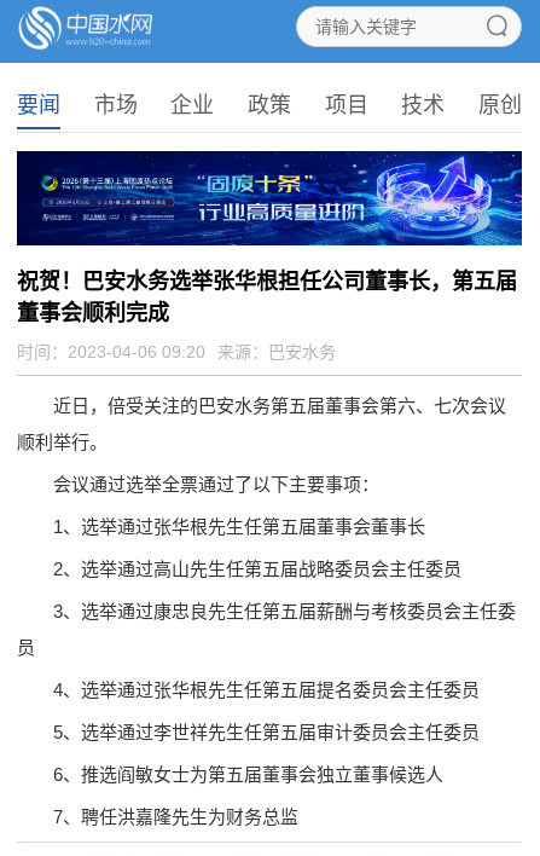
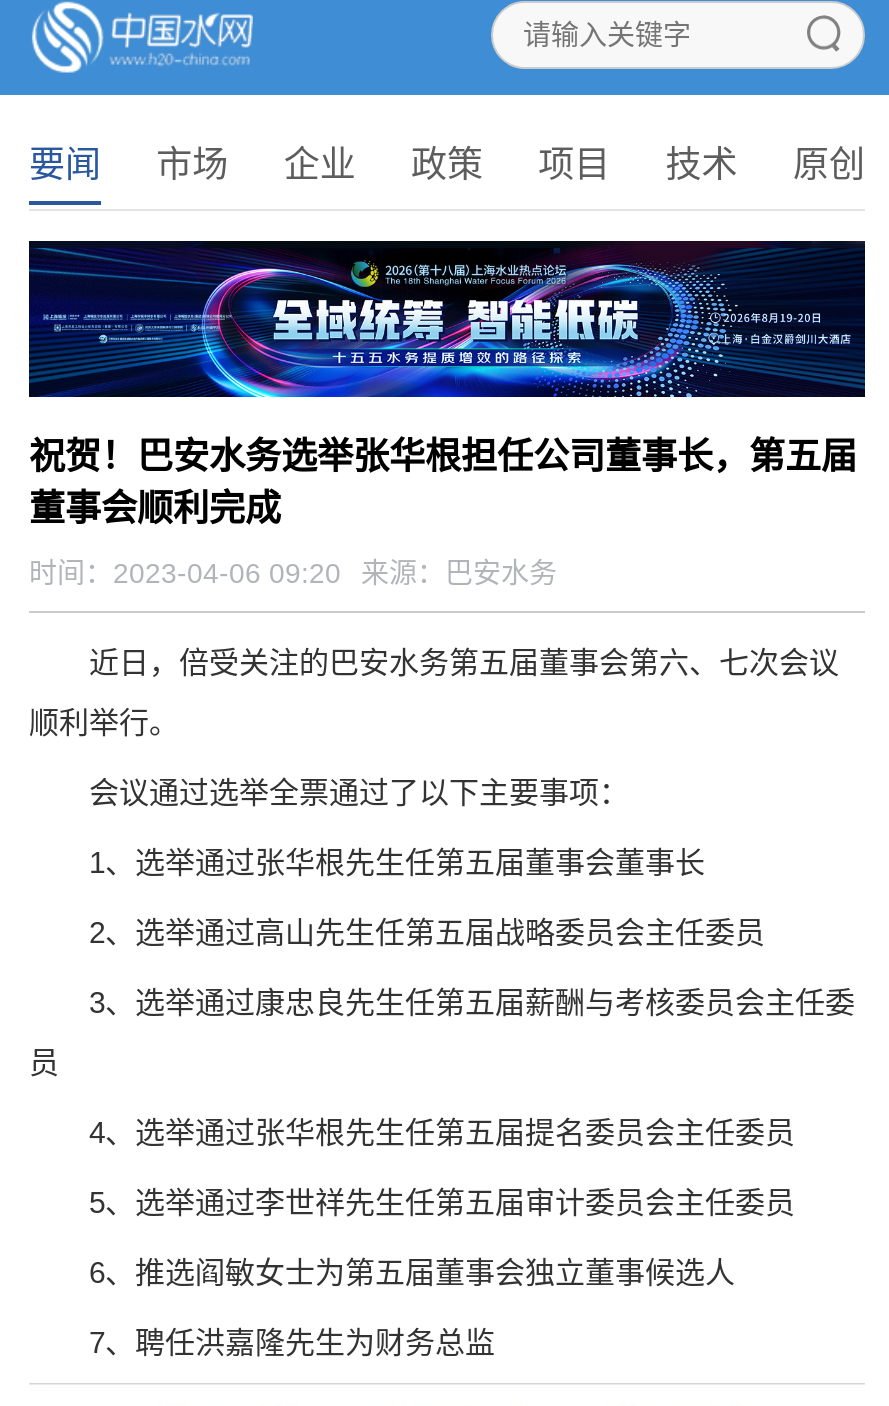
- [image]
+ [image]
